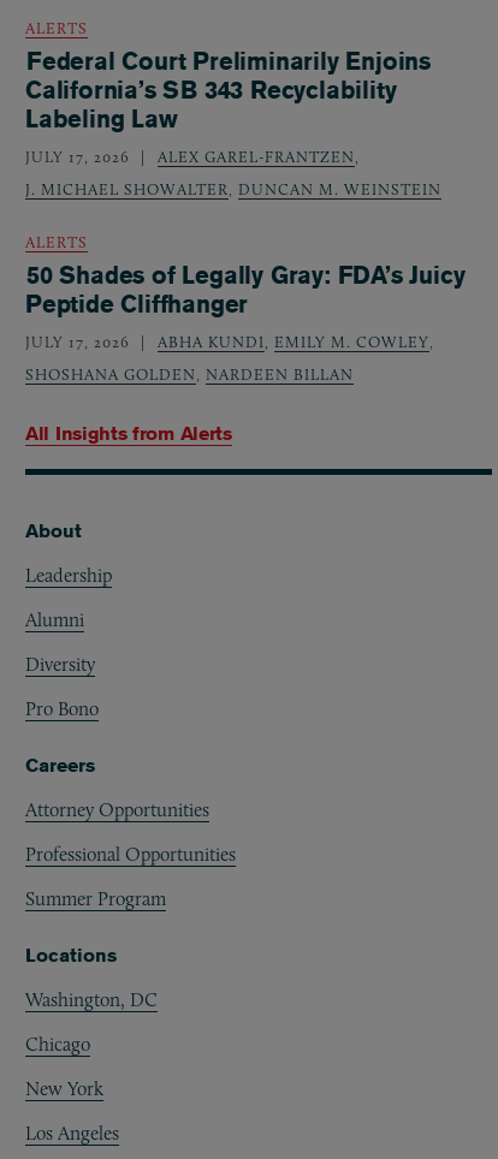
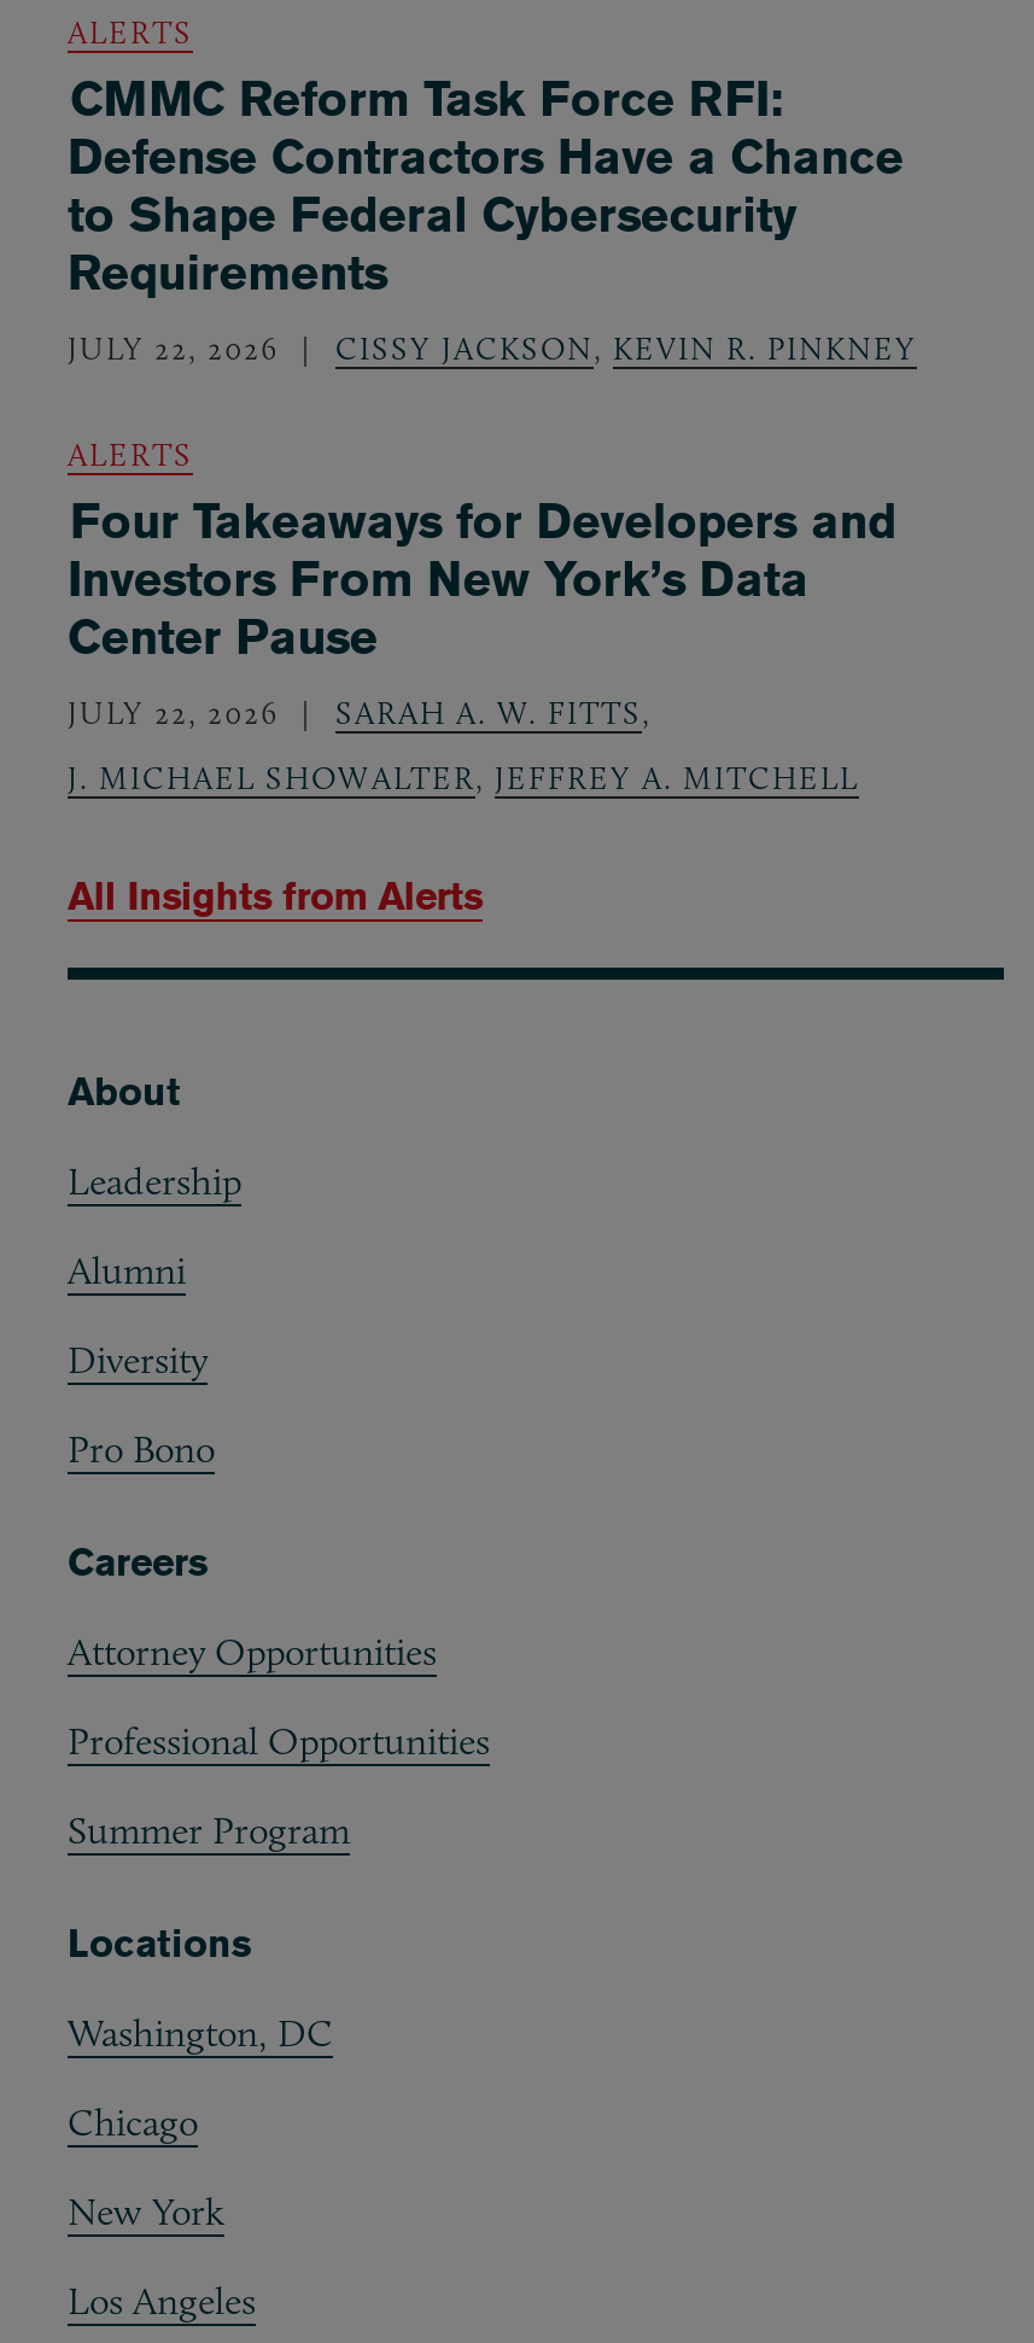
- Federal Court Preliminarily Enjoins
- California’s SB 343 Recyclability
- Labeling Law
- JULY 17, 2026
- ALEX GAREL-FRANTZEN,
- J. MICHAEL SHOWALTER, DUNCAN M. WEINSTEIN
+ CMMC Reform Task Force RFI:
+ Defense Contractors Have a Chance
+ to Shape Federal Cybersecurity
+ Requirements
+ JULY 22, 2026
+ CISSY JACKSON, KEVIN R. PINKNEY

- 50 Shades of Legally Gray: FDA’s Juicy
- Peptide Cliffhanger
- JULY 17, 2026
- ABHA KUNDI, EMILY M. COWLEY,
+ Four Takeaways for Developers and
+ Investors From New York’s Data
+ Center Pause
+ JULY 22, 2026
+ SARAH A. W. FITTS,

- SHOSHANA GOLDEN, NARDEEN BILLAN
+ J. MICHAEL SHOWALTER, JEFFREY A. MITCHELL
